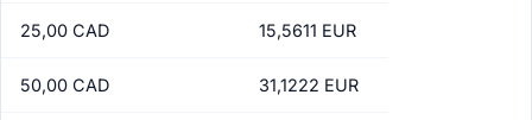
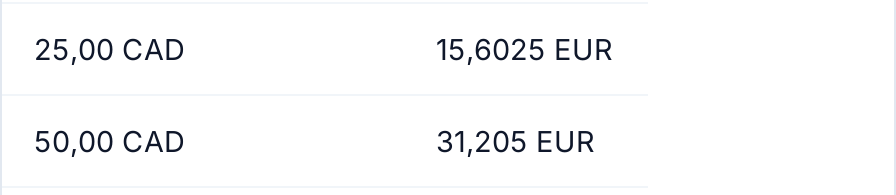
- 15,5611 EUR
+ 15,6025 EUR

- 31,1222 EUR
+ 31,205 EUR
